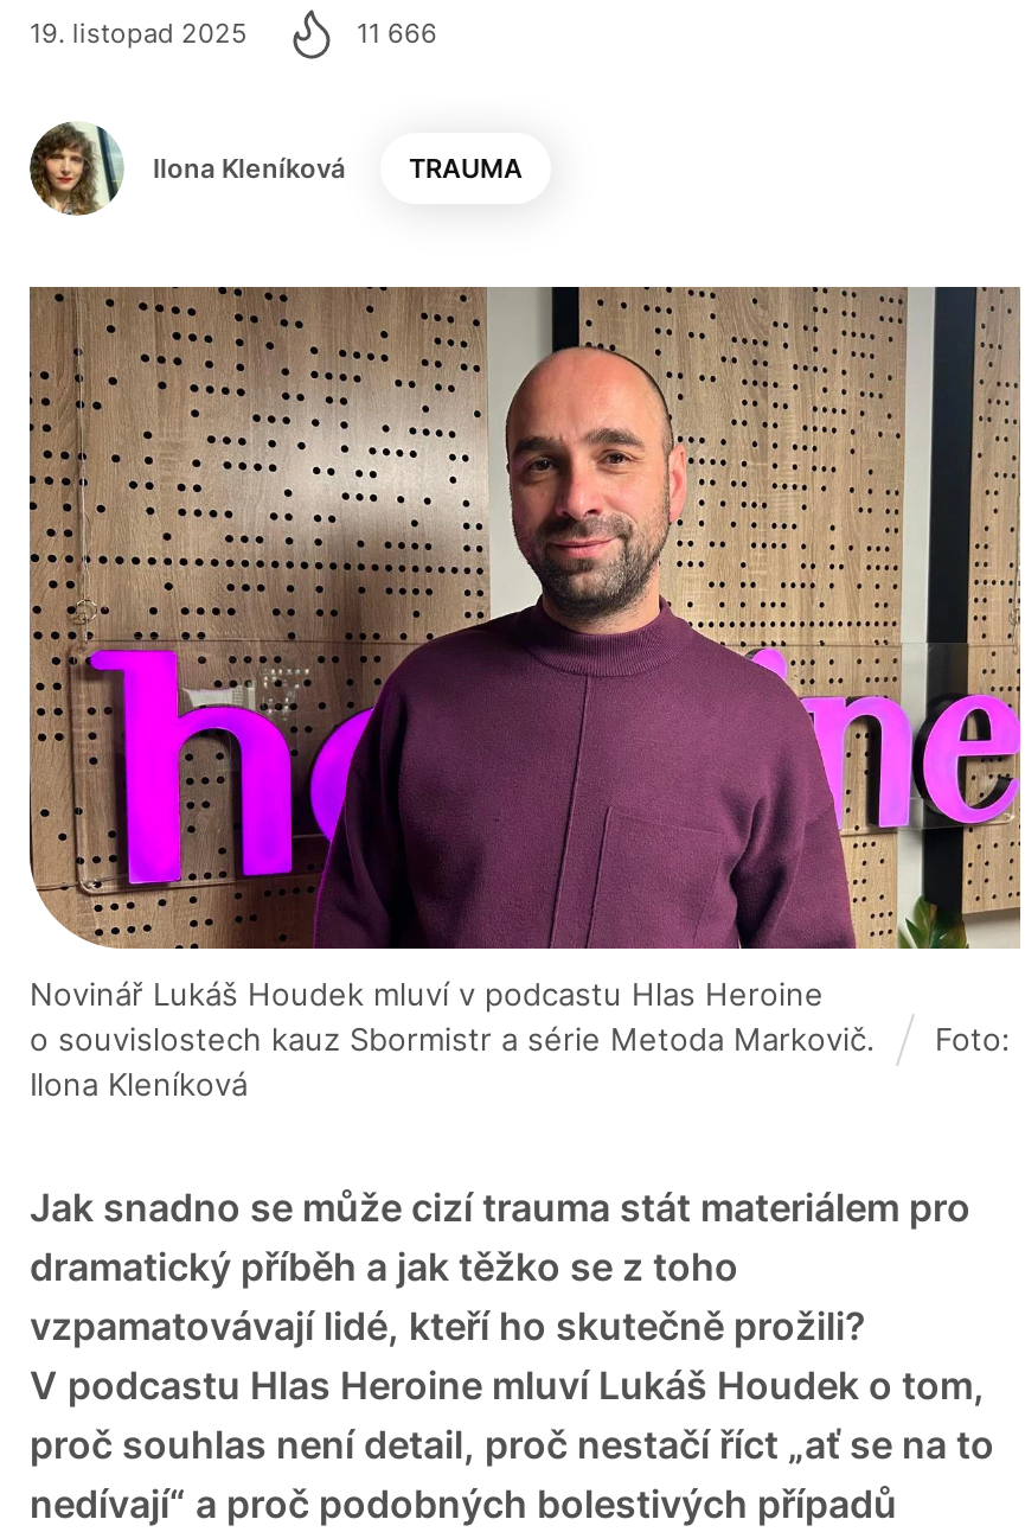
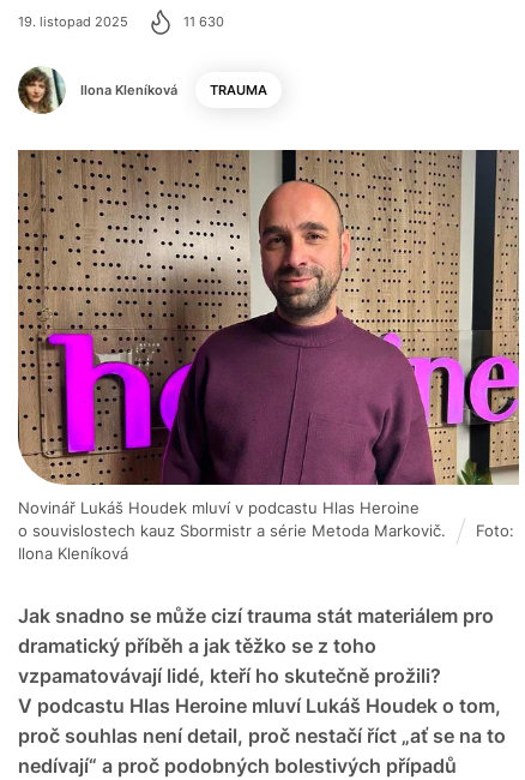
- 11 666
+ 11 630
